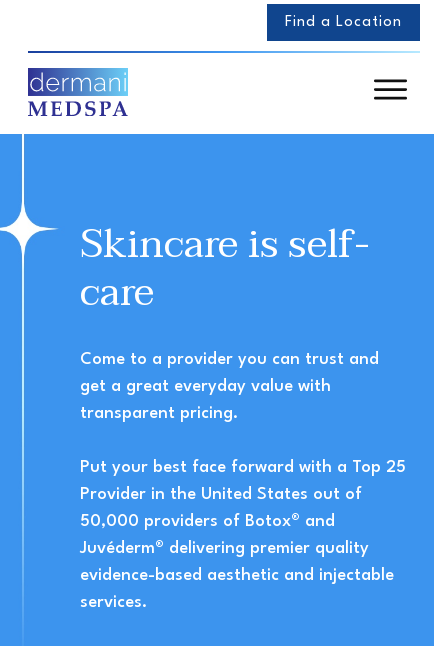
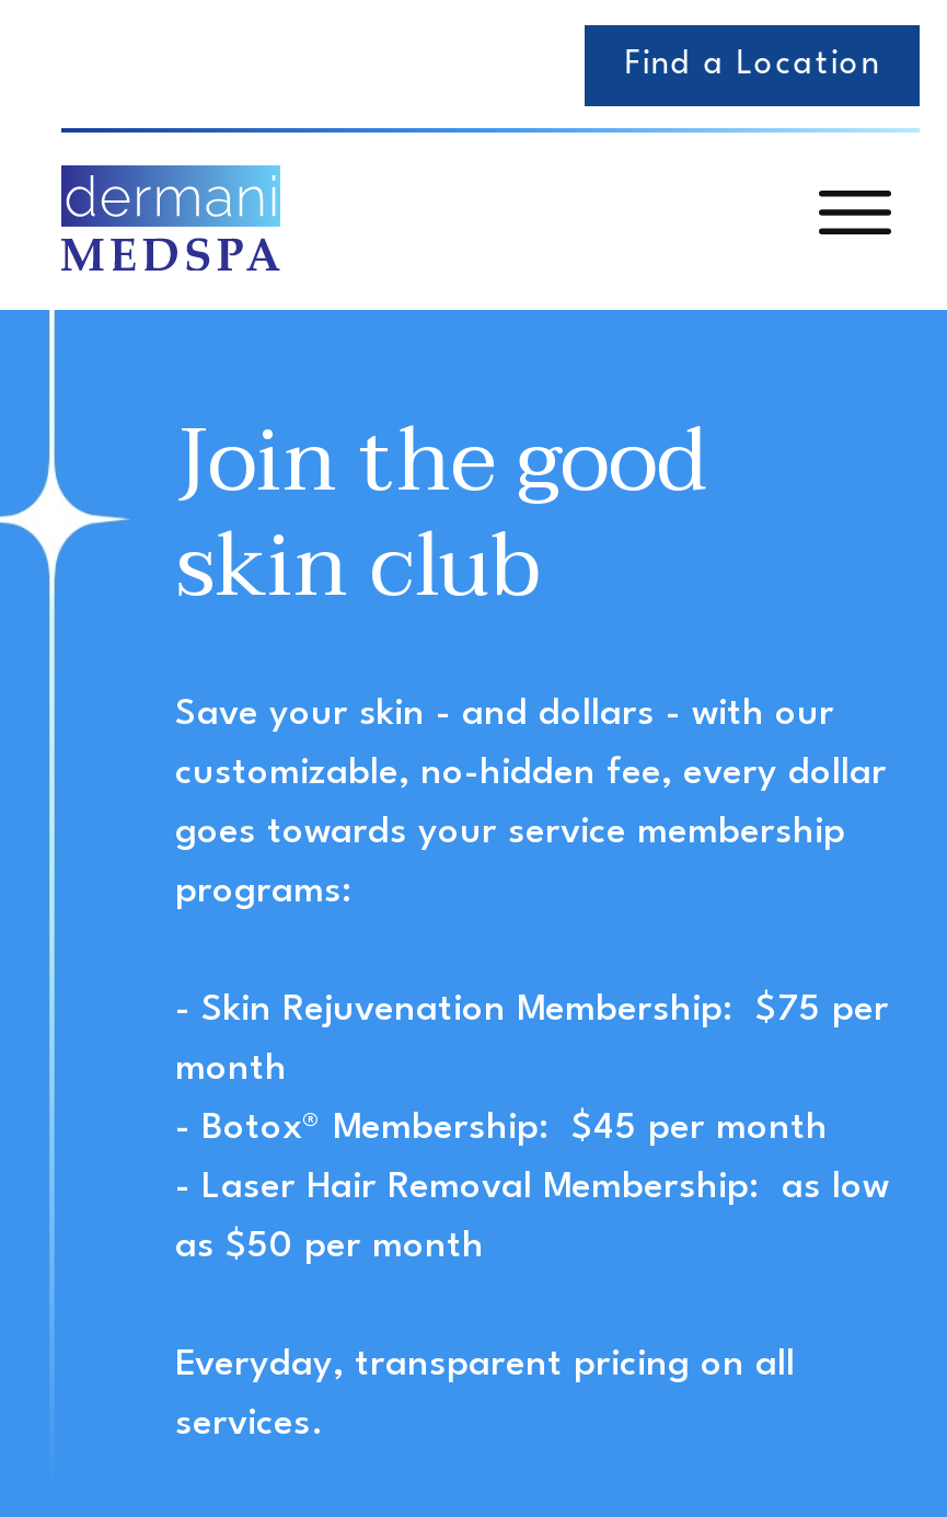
- Skincare is self-
- care
- Come to a provider you can trust and
- get a great everyday value with
- transparent pricing.
- Put your best face forward with a Top 25
- Provider in the United States out of
- 50,000 providers of Botox® and
- Juvéderm® delivering premier quality
- evidence-based aesthetic and injectable
+ Join the good
+ skin club
+ Save your skin - and dollars - with our
+ customizable, no-hidden fee, every dollar
+ goes towards your service membership
+ programs:
+ - Skin Rejuvenation Membership: $75 per
+ month
+ - Botox® Membership: $45 per month
+ - Laser Hair Removal Membership: as low
+ as $50 per month
+ Everyday, transparent pricing on all
